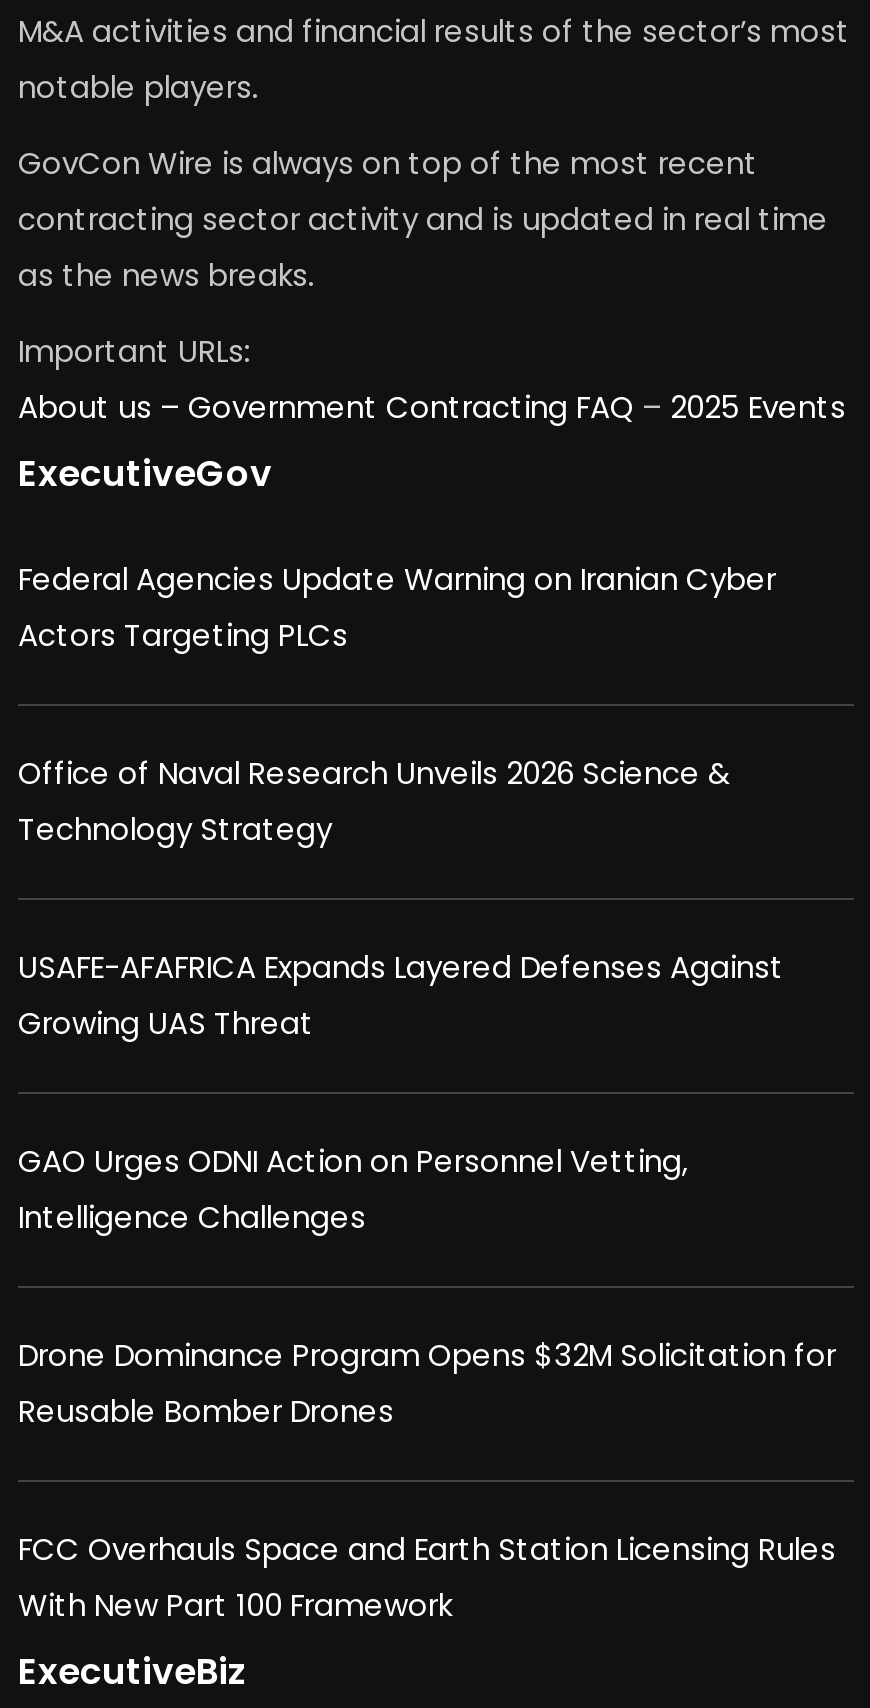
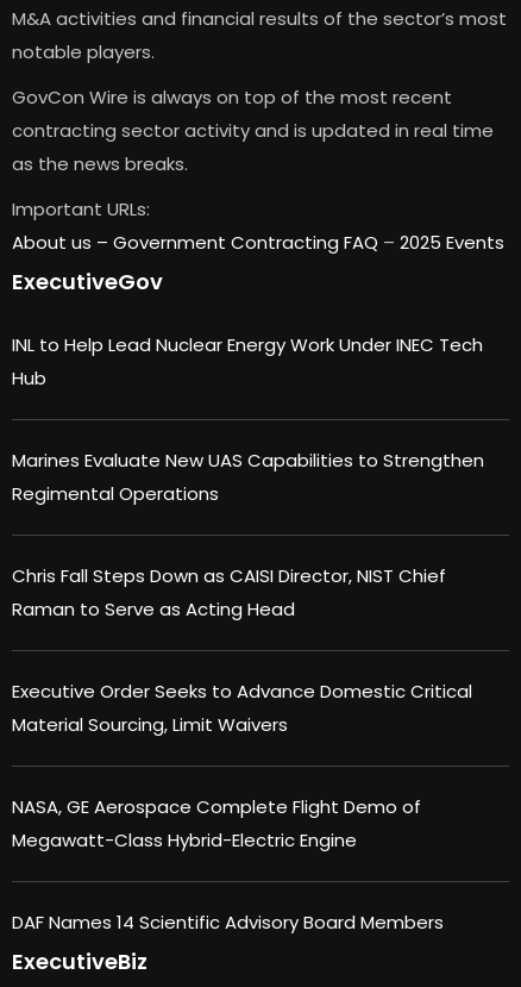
- Federal Agencies Update Warning on Iranian Cyber
- Actors Targeting PLCs
+ INL to Help Lead Nuclear Energy Work Under INEC Tech
+ Hub

- Office of Naval Research Unveils 2026 Science &
- Technology Strategy
+ Marines Evaluate New UAS Capabilities to Strengthen
+ Regimental Operations

- USAFE-AFAFRICA Expands Layered Defenses Against
- Growing UAS Threat
+ Chris Fall Steps Down as CAISI Director, NIST Chief
+ Raman to Serve as Acting Head

- GAO Urges ODNI Action on Personnel Vetting,
- Intelligence Challenges
+ Executive Order Seeks to Advance Domestic Critical
+ Material Sourcing, Limit Waivers

- Drone Dominance Program Opens $32M Solicitation for
- Reusable Bomber Drones
+ NASA, GE Aerospace Complete Flight Demo of
+ Megawatt-Class Hybrid-Electric Engine

- FCC Overhauls Space and Earth Station Licensing Rules
- With New Part 100 Framework
+ DAF Names 14 Scientific Advisory Board Members
